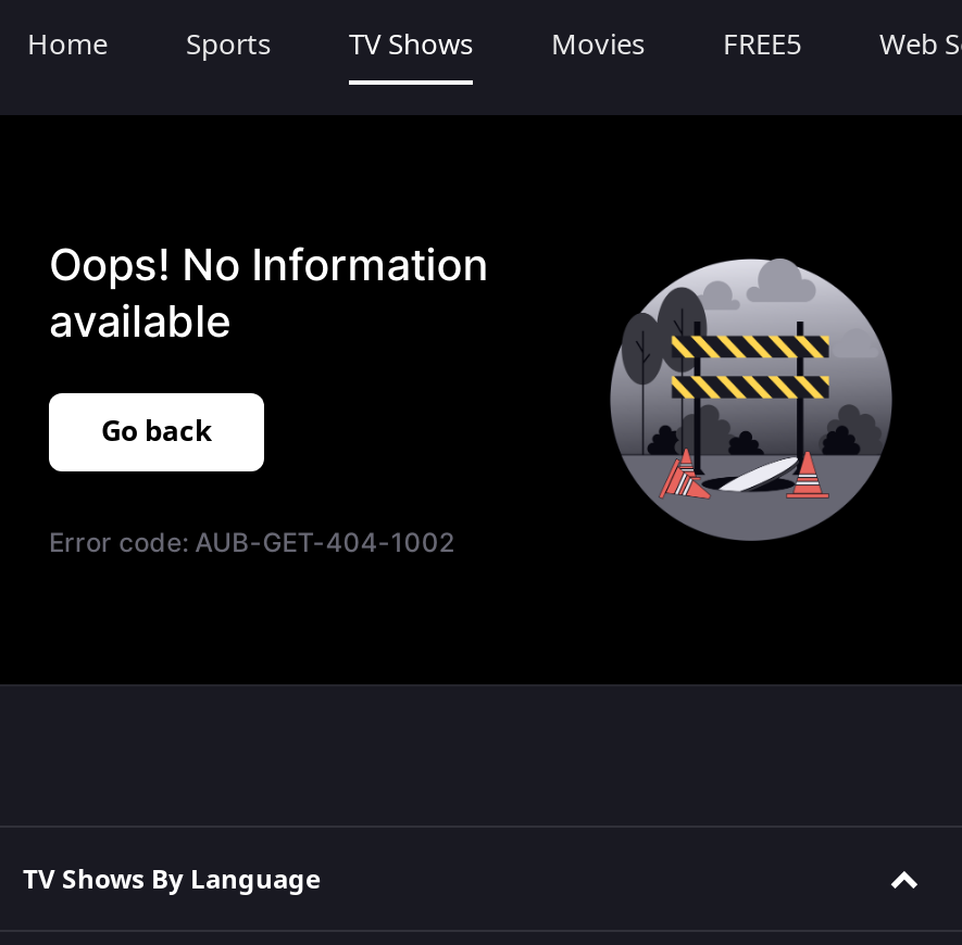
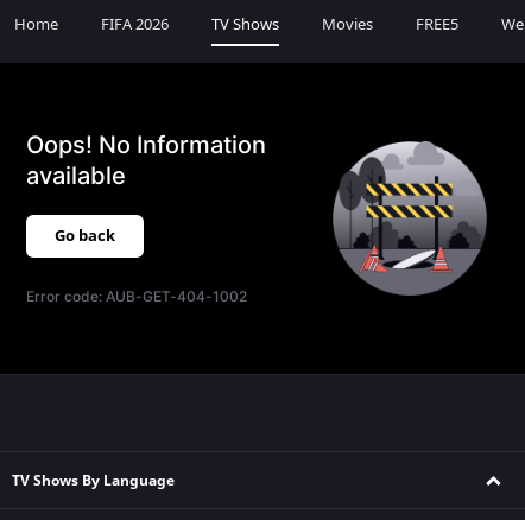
- Sports
+ FIFA 2026
